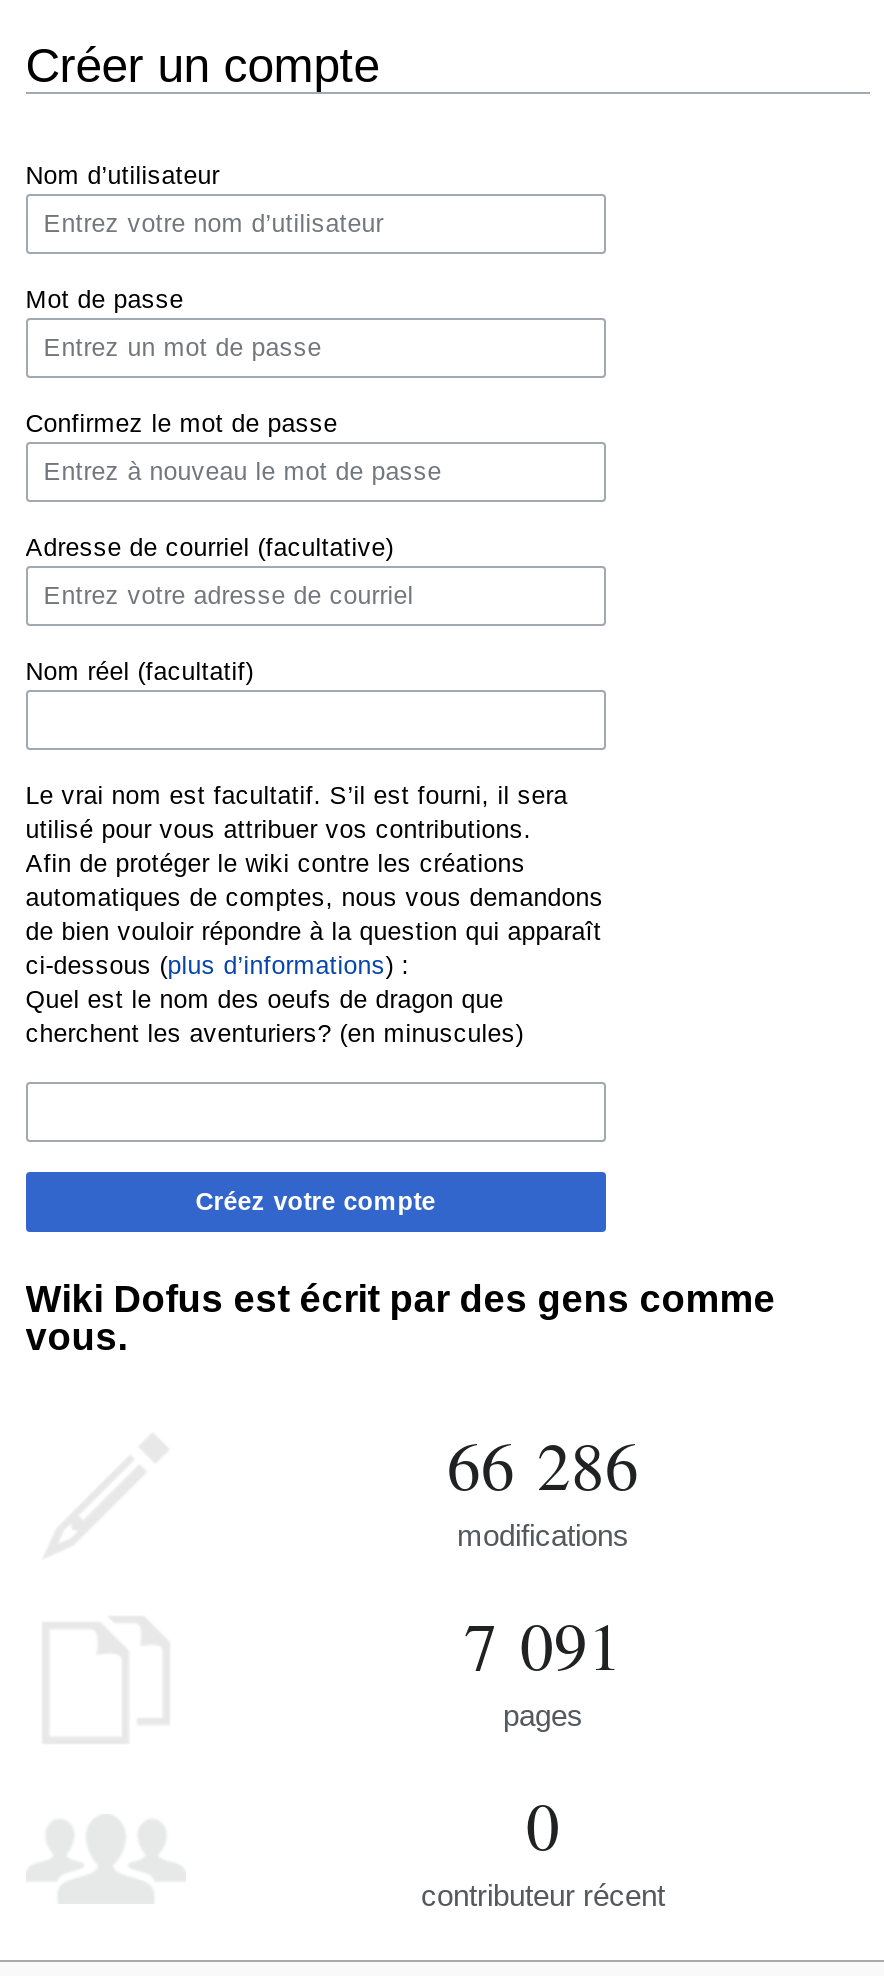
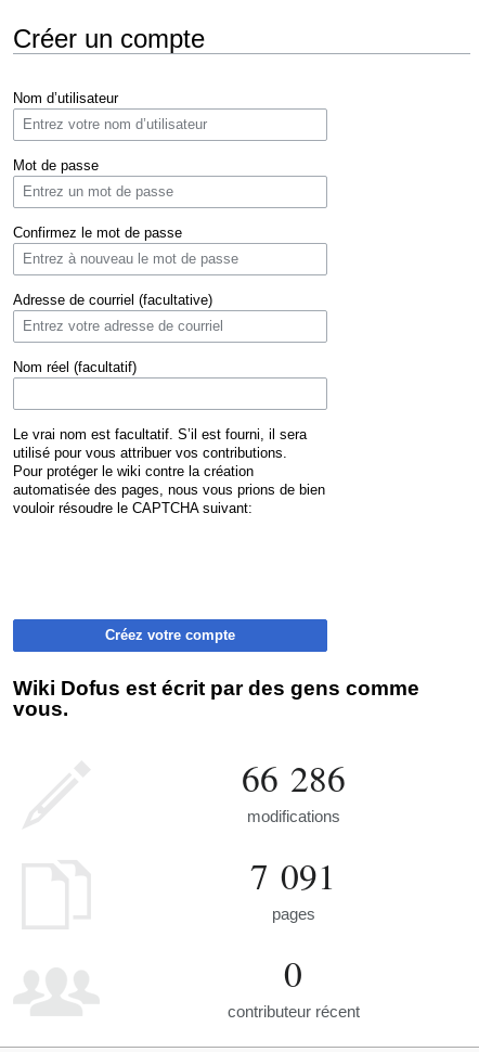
- Afin de protéger le wiki contre les créations
- automatiques de comptes, nous vous demandons
- de bien vouloir répondre à la question qui apparaît
- ci-dessous (plus d’informations) :
- Quel est le nom des oeufs de dragon que
- cherchent les aventuriers? (en minuscules)
+ Pour protéger le wiki contre la création
+ automatisée des pages, nous vous prions de bien
+ vouloir résoudre le CAPTCHA suivant:
